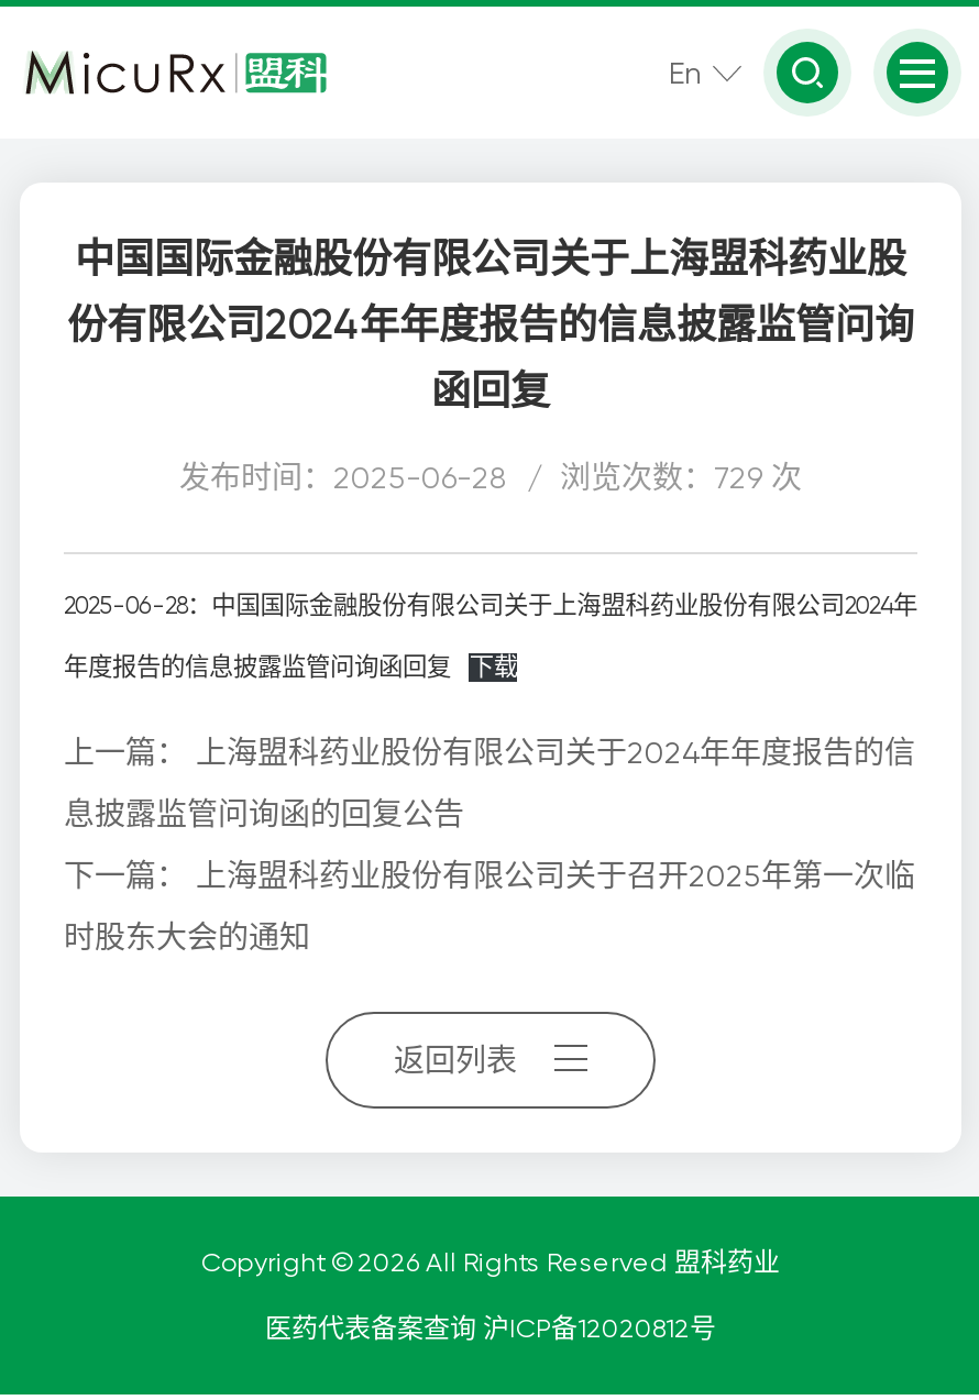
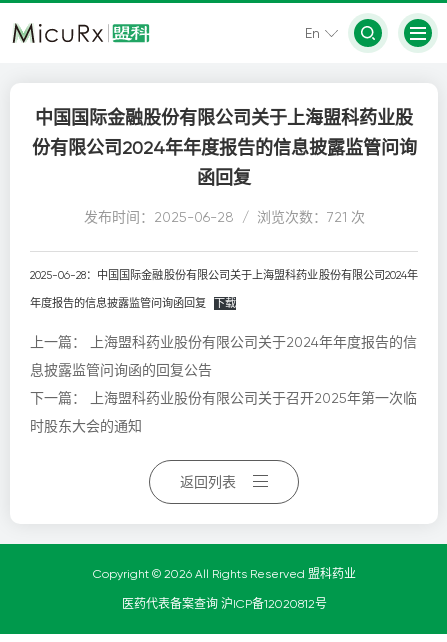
- 发布时间：2025-06-28 / 浏览次数：729 次
+ 发布时间：2025-06-28 / 浏览次数：721 次
